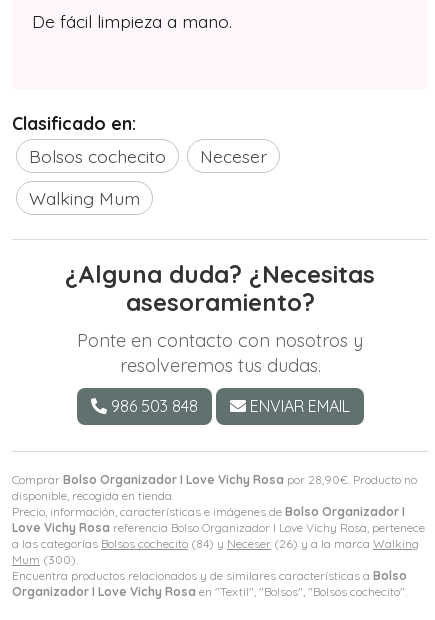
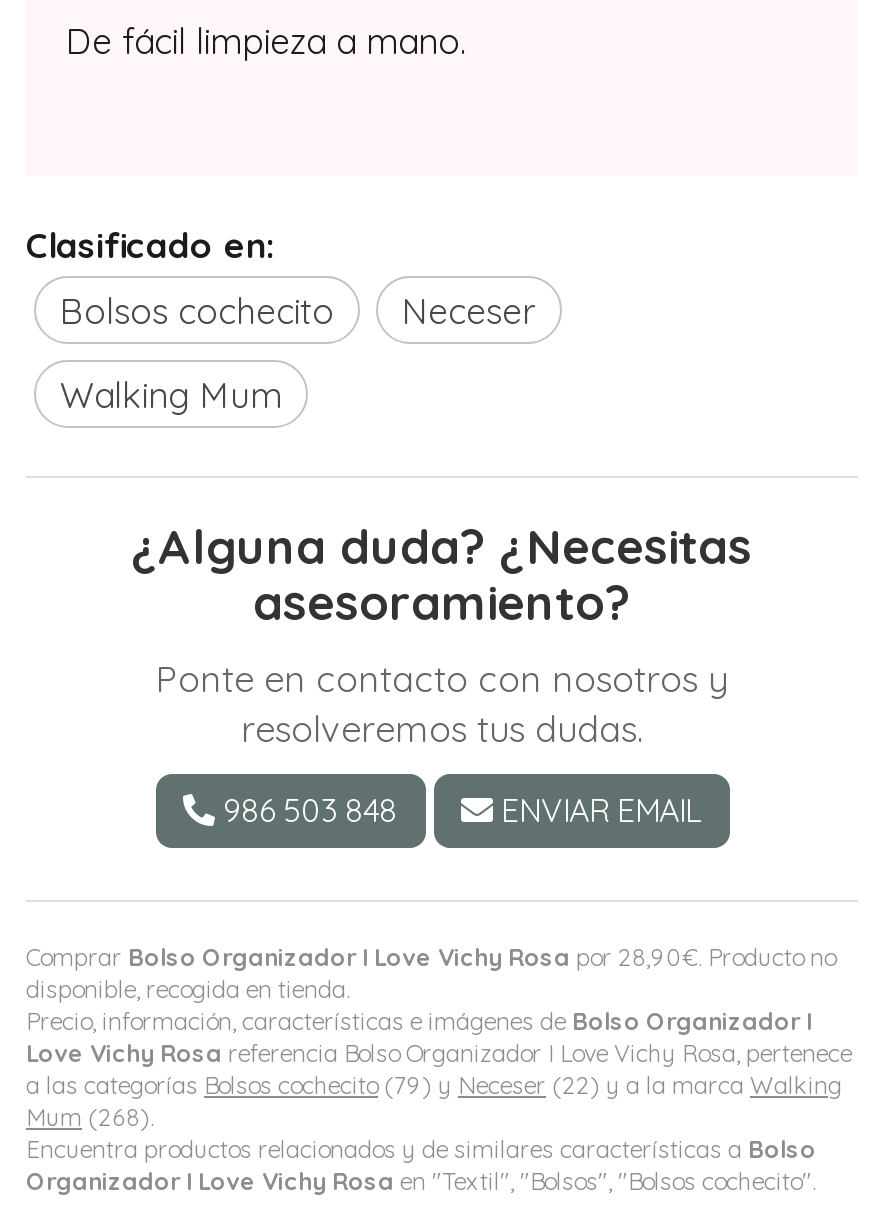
- a las categorías Bolsos cochecito (84) y Neceser (26) y a la marca Walking
+ a las categorías Bolsos cochecito (79) y Neceser (22) y a la marca Walking

- Mum (300).
+ Mum (268).
